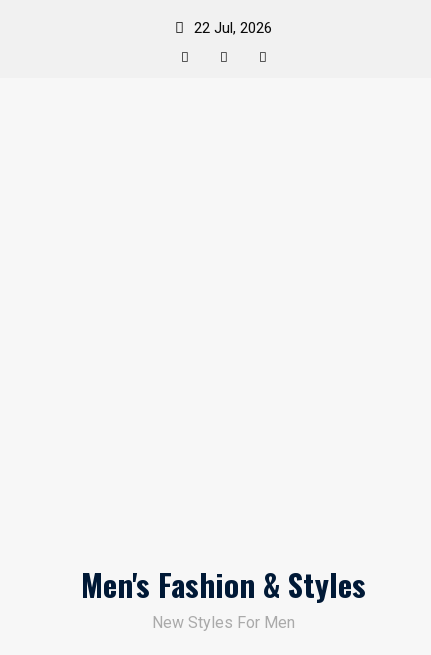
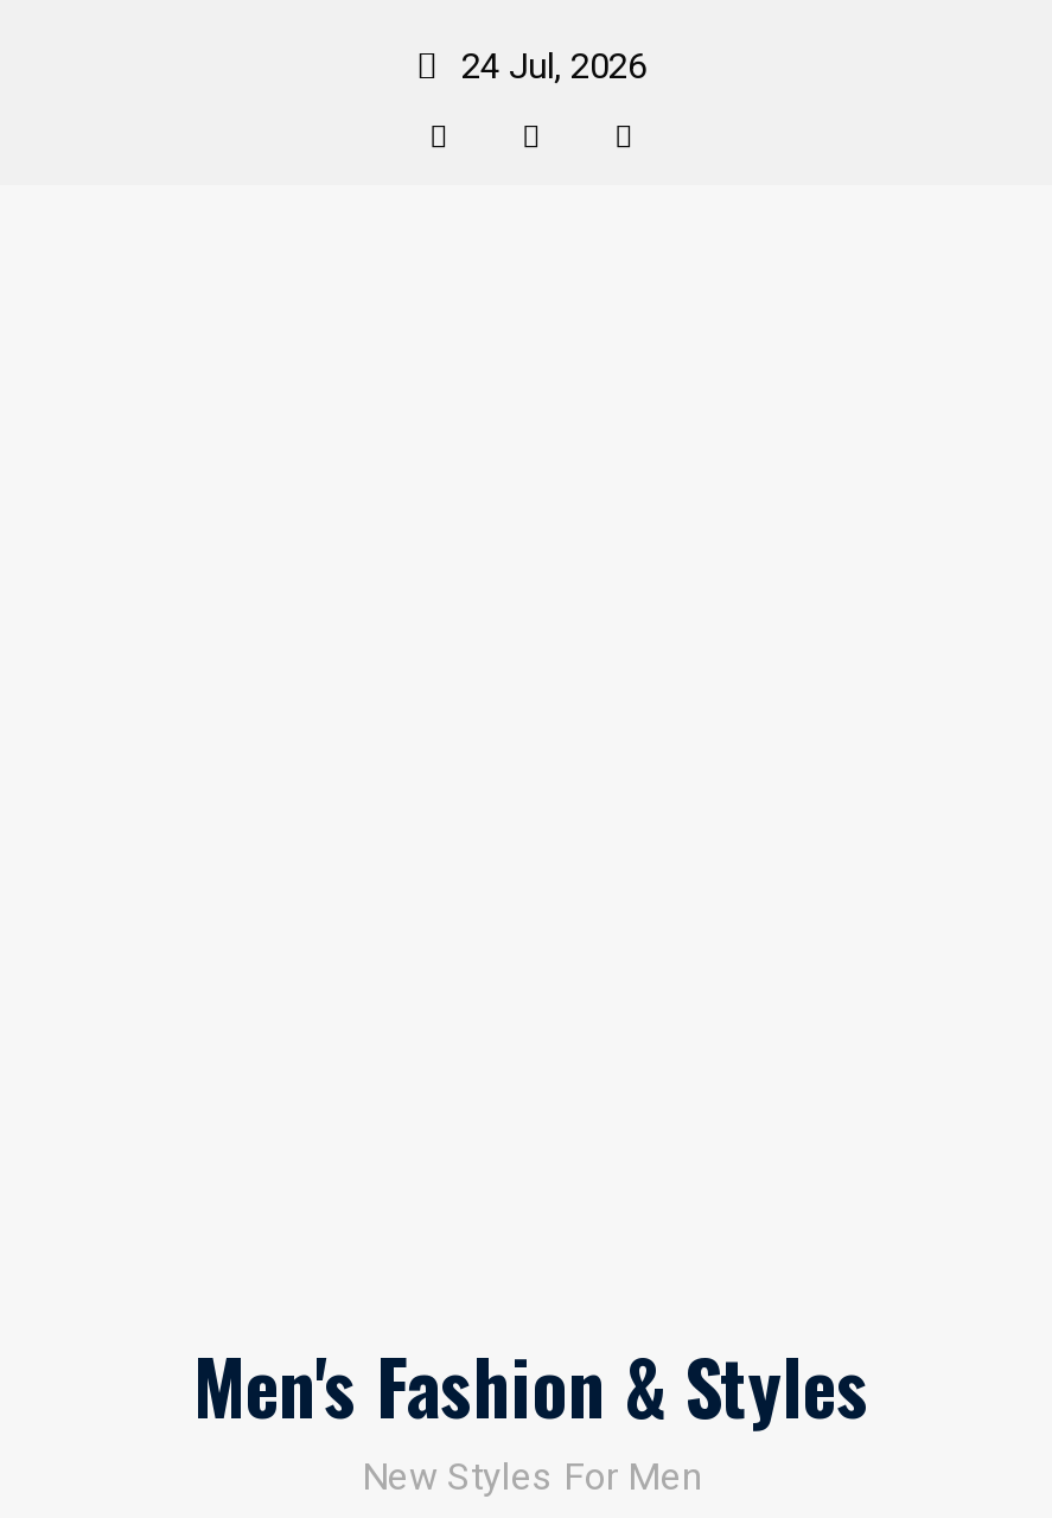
- 22 Jul, 2026
+ 24 Jul, 2026
